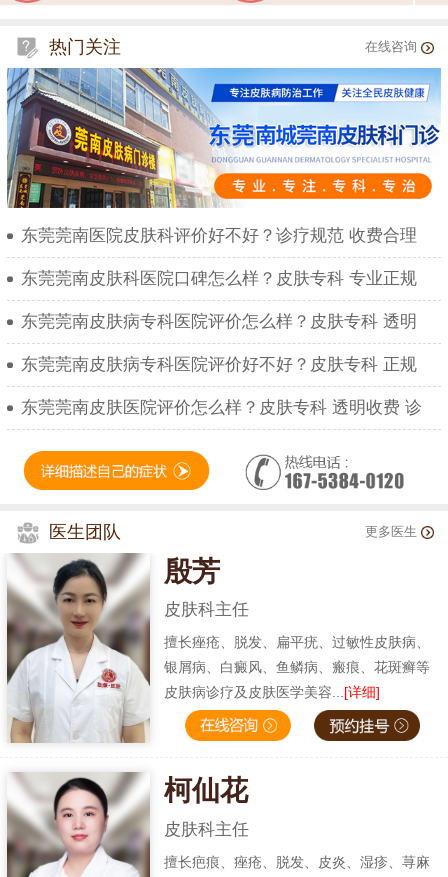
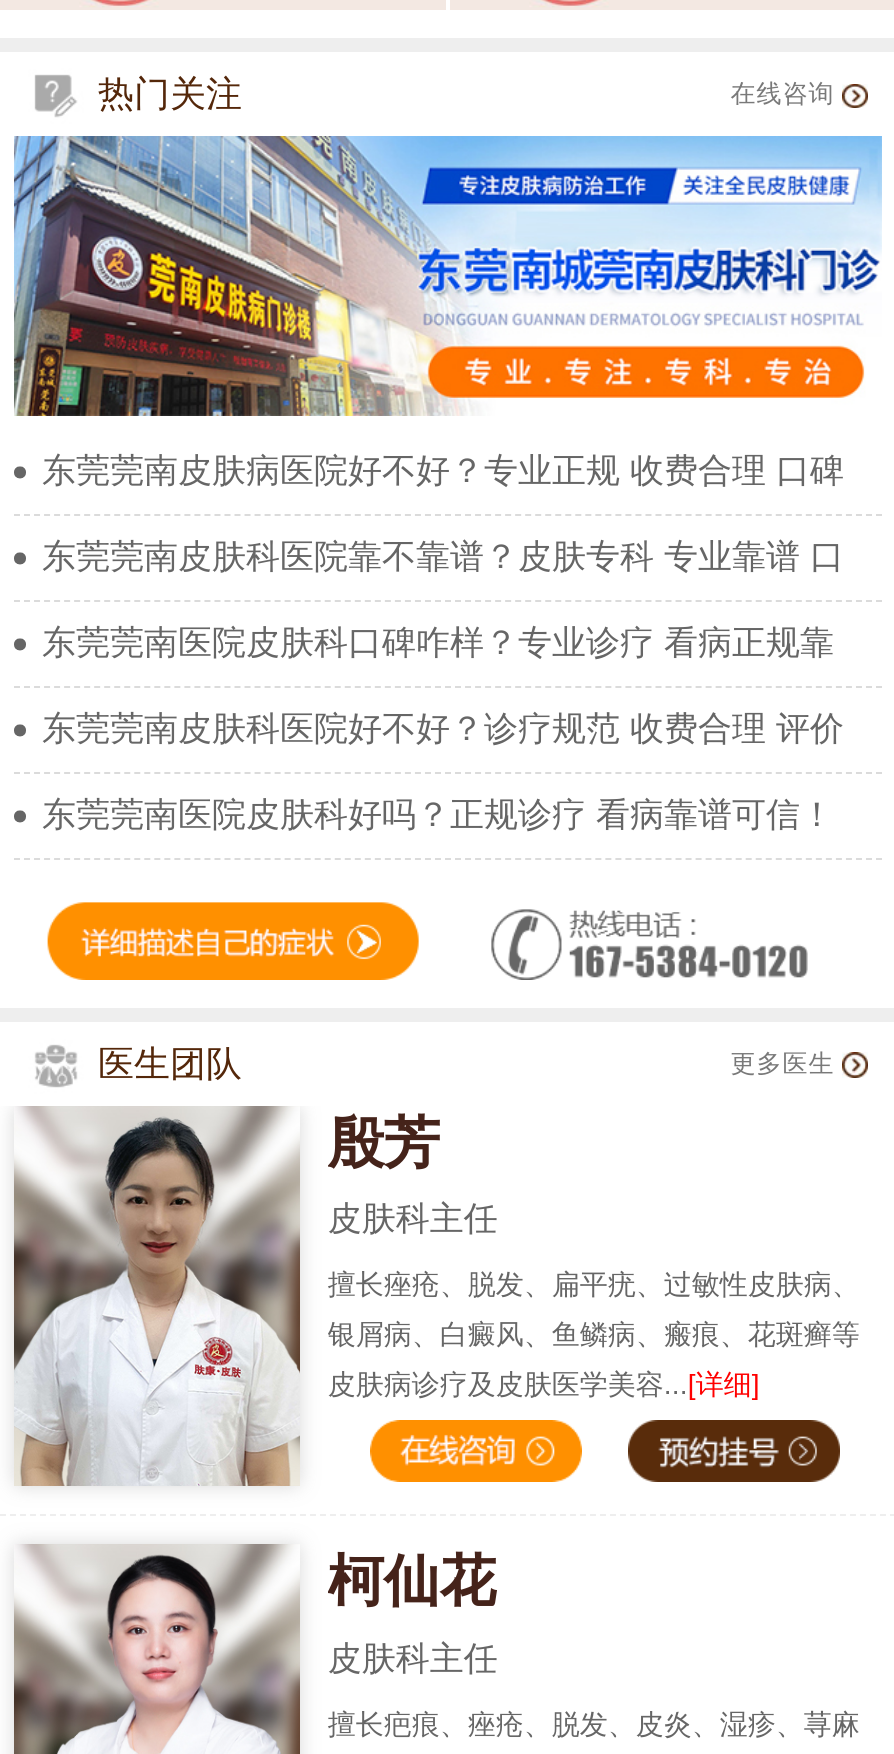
- 东莞莞南医院皮肤科评价好不好？诊疗规范 收费合理
+ 东莞莞南皮肤病医院好不好？专业正规 收费合理 口碑

- 东莞莞南皮肤科医院口碑怎么样？皮肤专科 专业正规
+ 东莞莞南皮肤科医院靠不靠谱？皮肤专科 专业靠谱 口

- 东莞莞南皮肤病专科医院评价怎么样？皮肤专科 透明
+ 东莞莞南医院皮肤科口碑咋样？专业诊疗 看病正规靠

- 东莞莞南皮肤病专科医院评价好不好？皮肤专科 正规
+ 东莞莞南皮肤科医院好不好？诊疗规范 收费合理 评价

- 东莞莞南皮肤医院评价怎么样？皮肤专科 透明收费 诊
+ 东莞莞南医院皮肤科好吗？正规诊疗 看病靠谱可信！
